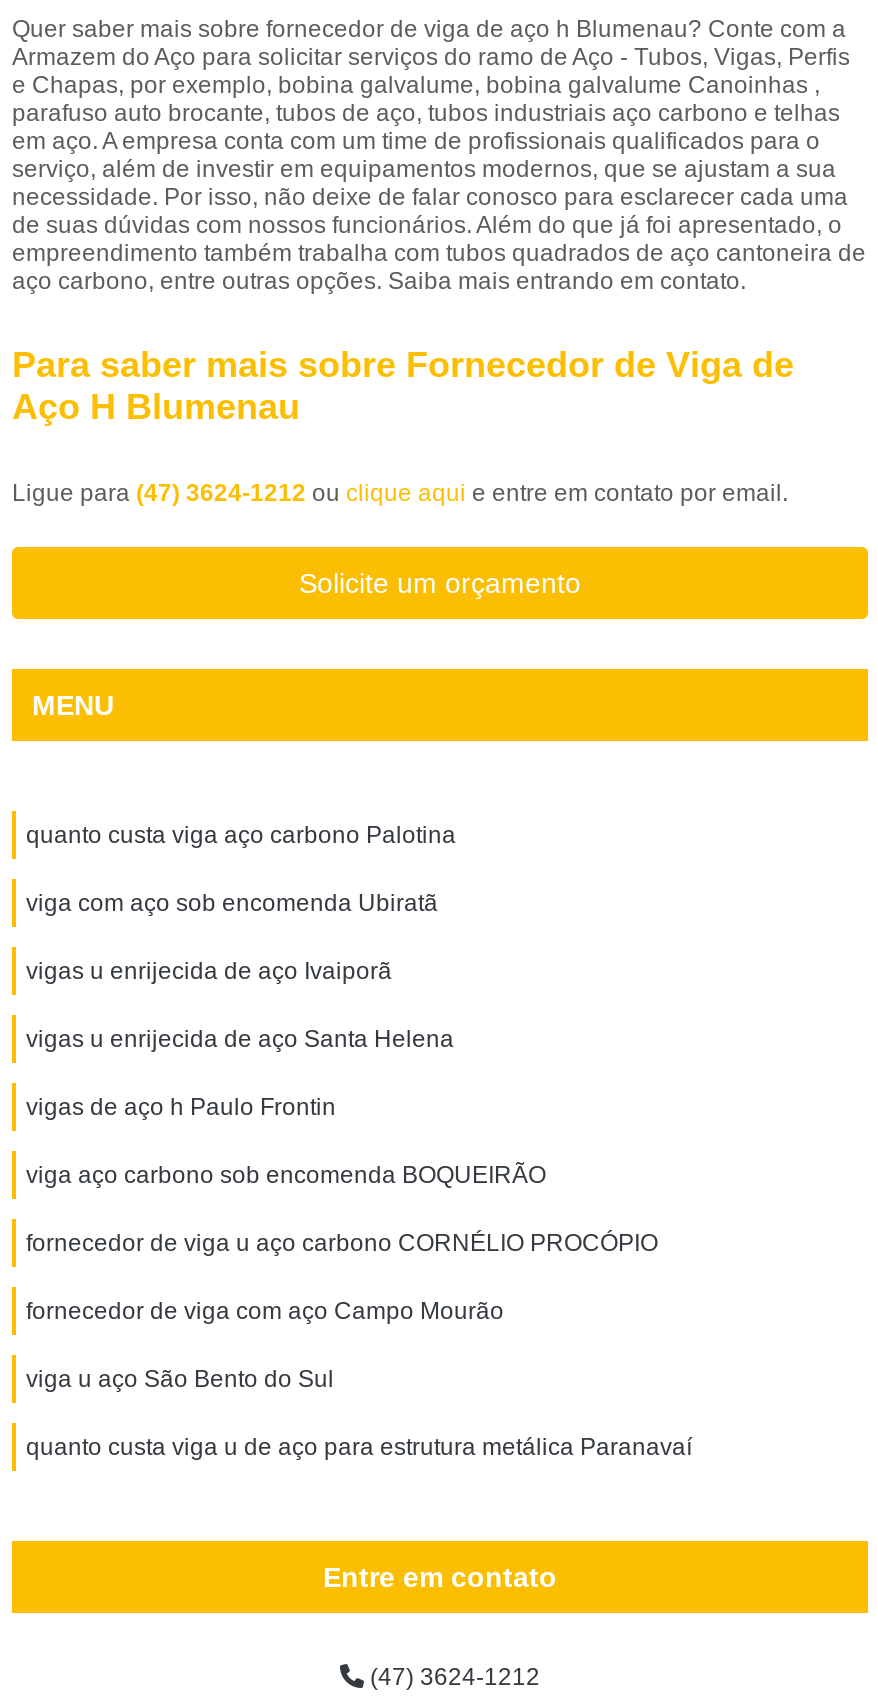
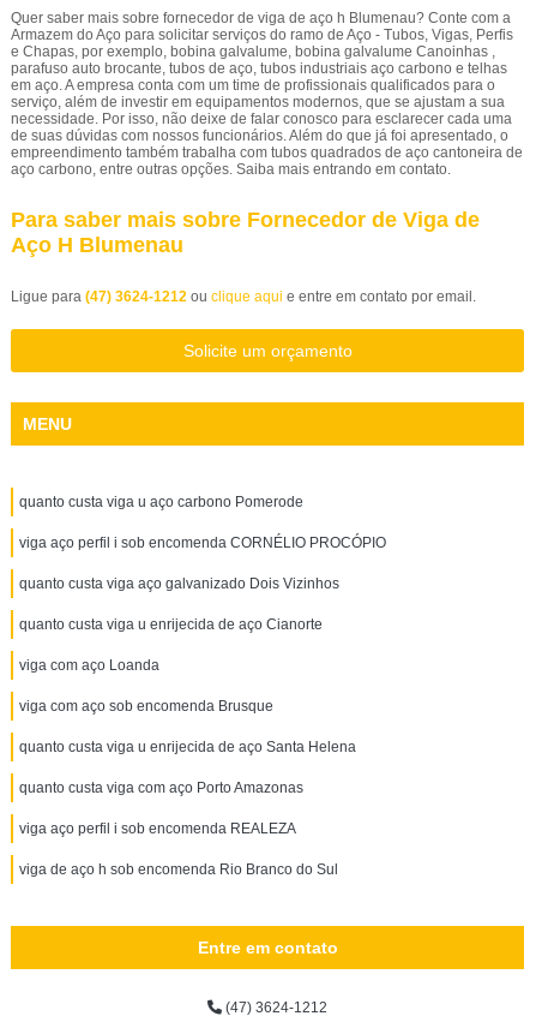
- quanto custa viga aço carbono Palotina
+ quanto custa viga u aço carbono Pomerode

- viga com aço sob encomenda Ubiratã
+ viga aço perfil i sob encomenda CORNÉLIO PROCÓPIO

- vigas u enrijecida de aço Ivaiporã
+ quanto custa viga aço galvanizado Dois Vizinhos

- vigas u enrijecida de aço Santa Helena
+ quanto custa viga u enrijecida de aço Cianorte

- vigas de aço h Paulo Frontin
+ viga com aço Loanda

- viga aço carbono sob encomenda BOQUEIRÃO
+ viga com aço sob encomenda Brusque

- fornecedor de viga u aço carbono CORNÉLIO PROCÓPIO
+ quanto custa viga u enrijecida de aço Santa Helena

- fornecedor de viga com aço Campo Mourão
+ quanto custa viga com aço Porto Amazonas

- viga u aço São Bento do Sul
+ viga aço perfil i sob encomenda REALEZA

- quanto custa viga u de aço para estrutura metálica Paranavaí
+ viga de aço h sob encomenda Rio Branco do Sul
